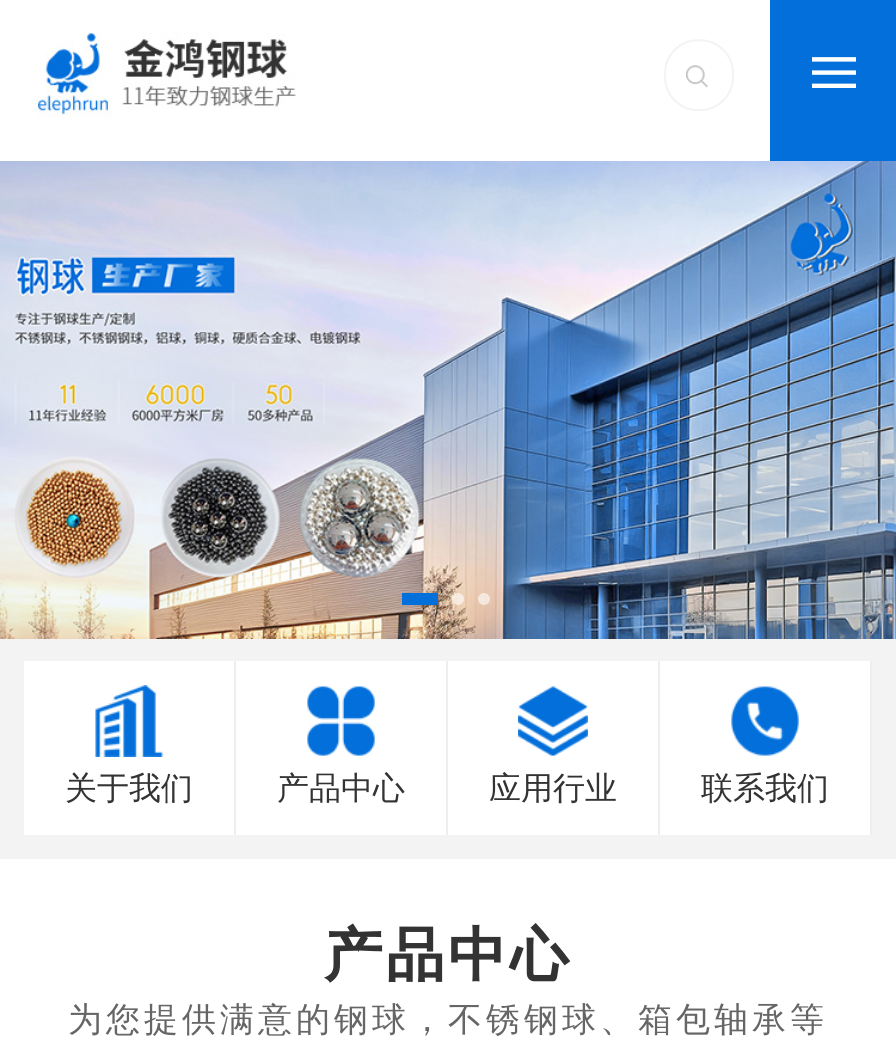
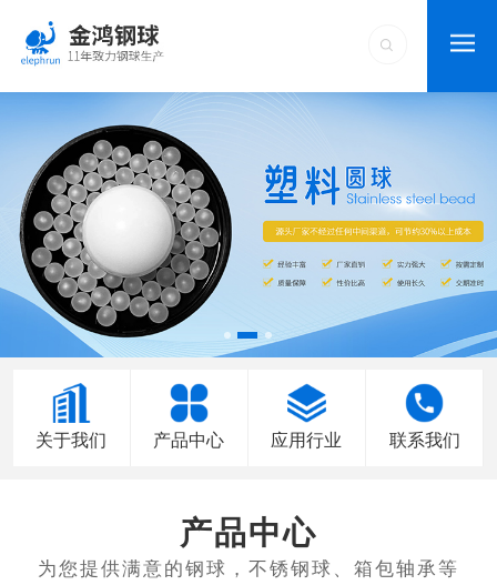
- [image]
+ [image]
